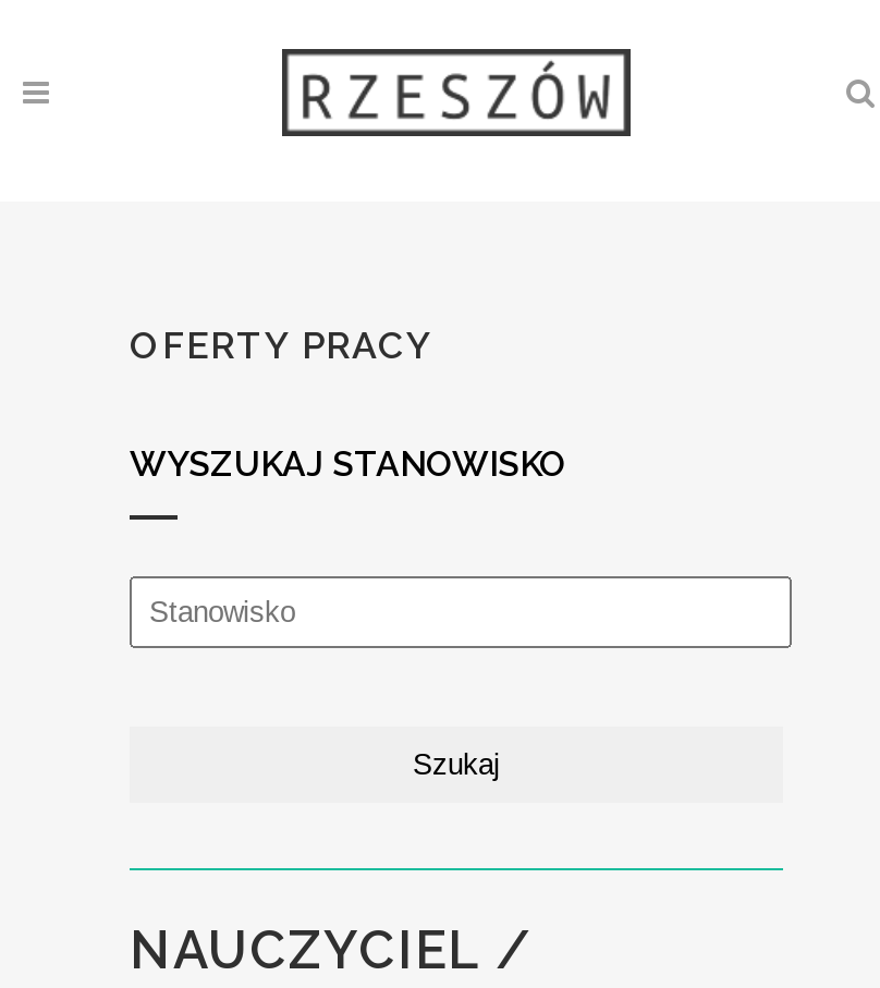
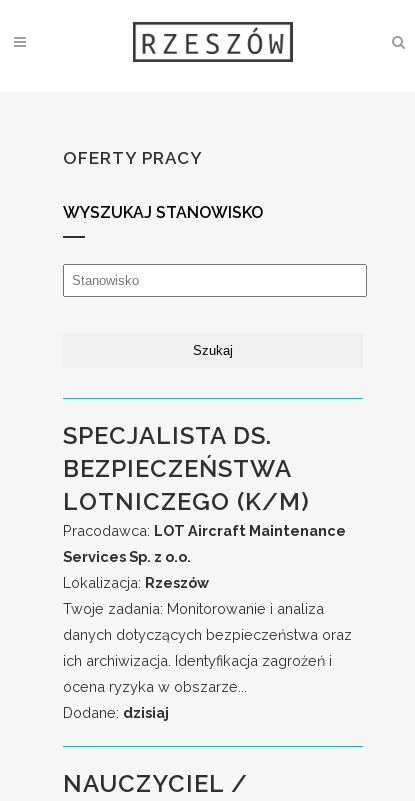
+ SPECJALISTA DS.
+ BEZPIECZEŃSTWA
+ LOTNICZEGO (K/M)
+ Pracodawca: LOT Aircraft Maintenance
+ Services Sp. z o.o.
+ Lokalizacja: Rzeszów
+ Twoje zadania: Monitorowanie i analiza
+ danych dotyczących bezpieczeństwa oraz
+ ich archiwizacja. Identyfikacja zagrożeń i
+ ocena ryzyka w obszarze...
+ Dodane: dzisiaj
